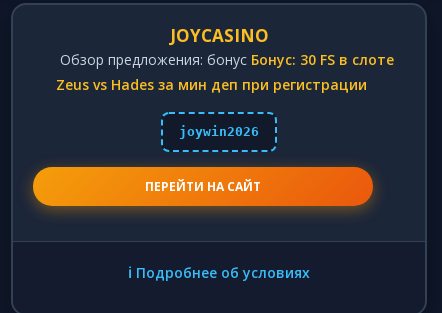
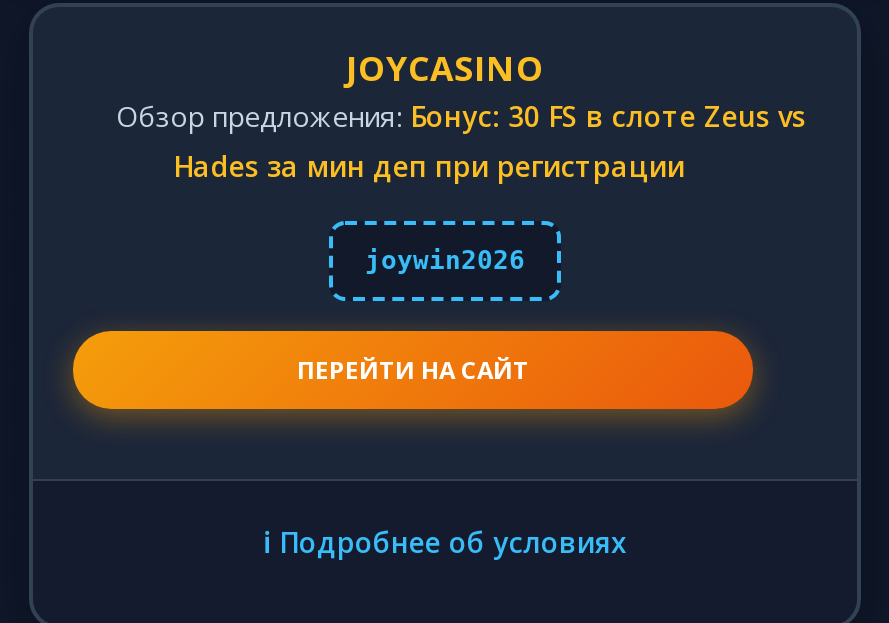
- Обзор предложения: бонус Бонус: 30 FS в слоте
- Zeus vs Hades за мин деп при регистрации
+ Обзор предложения: Бонус: 30 FS в слоте Zeus vs
+ Hades за мин деп при регистрации
